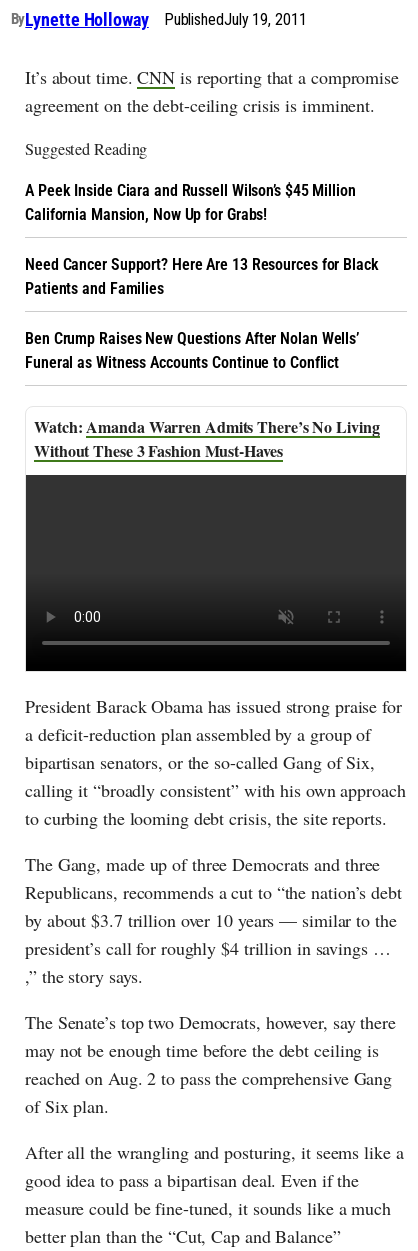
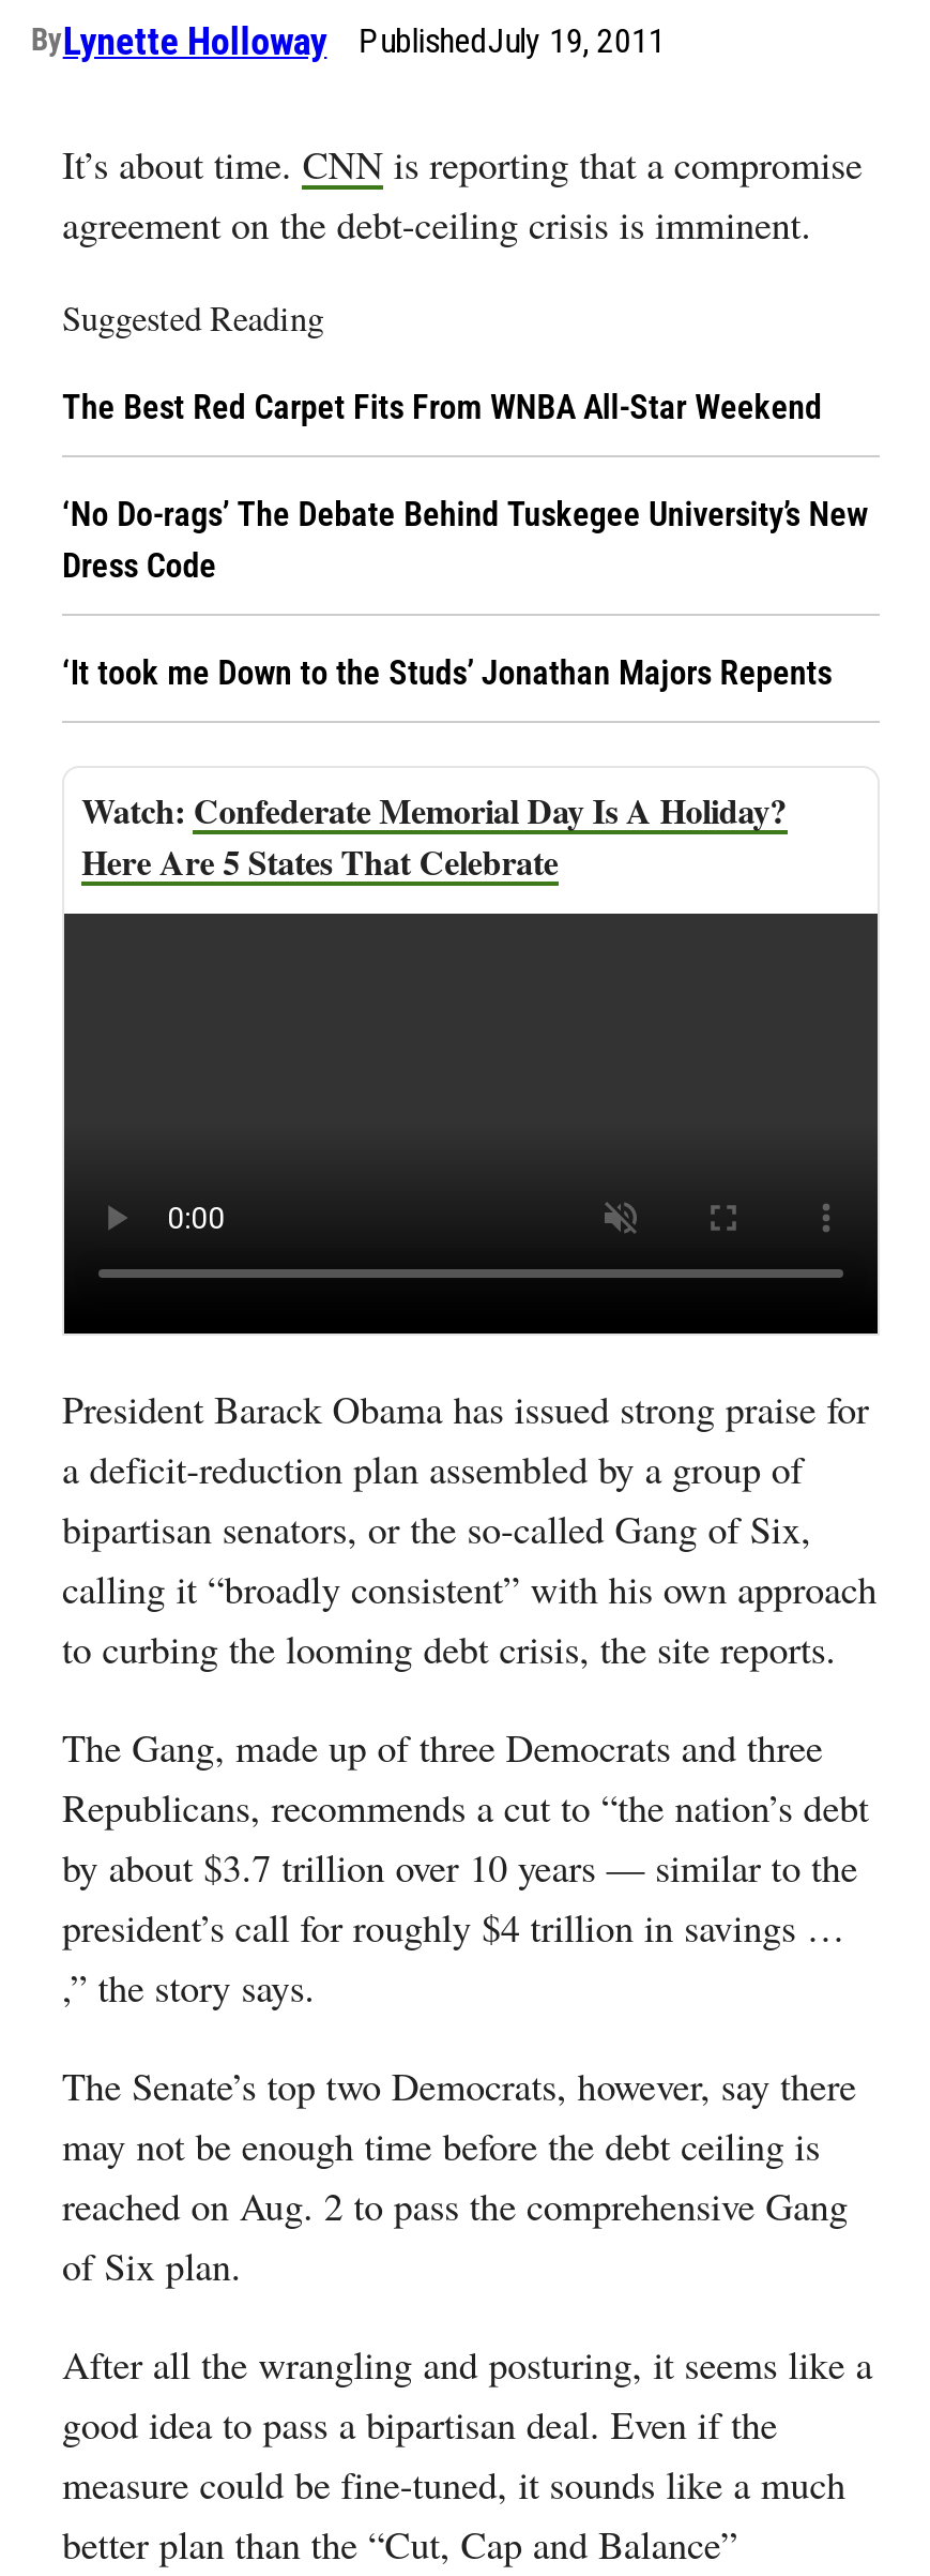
- A Peek Inside Ciara and Russell Wilson’s $45 Million
- California Mansion, Now Up for Grabs!
+ The Best Red Carpet Fits From WNBA All-Star Weekend

- Need Cancer Support? Here Are 13 Resources for Black
- Patients and Families
+ ‘No Do-rags’ The Debate Behind Tuskegee University’s New
+ Dress Code

- Ben Crump Raises New Questions After Nolan Wells’
- Funeral as Witness Accounts Continue to Conflict
+ ‘It took me Down to the Studs’ Jonathan Majors Repents

- Amanda Warren Admits There’s No Living
- Without These 3 Fashion Must-Haves
+ Confederate Memorial Day Is A Holiday?
+ Here Are 5 States That Celebrate
